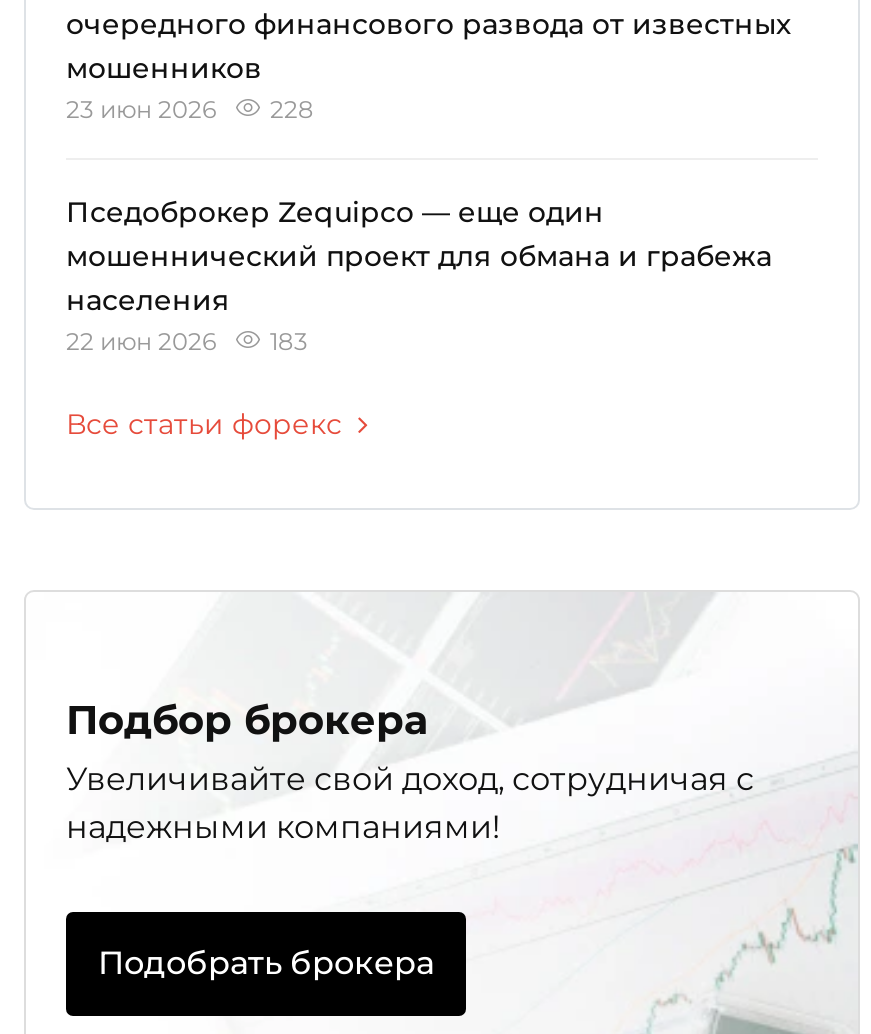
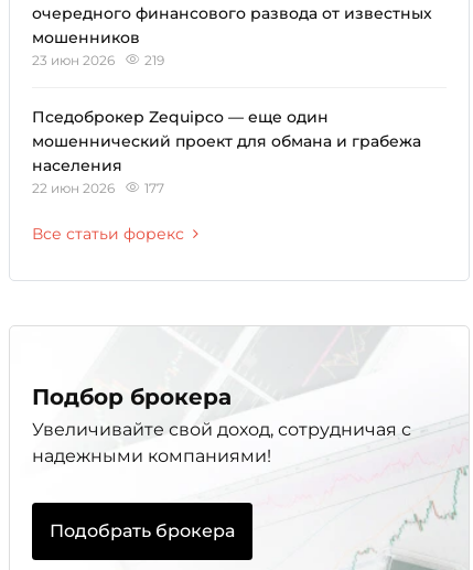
- 23 июн 2026 228
+ 23 июн 2026 219

- 22 июн 2026 183
+ 22 июн 2026 177
